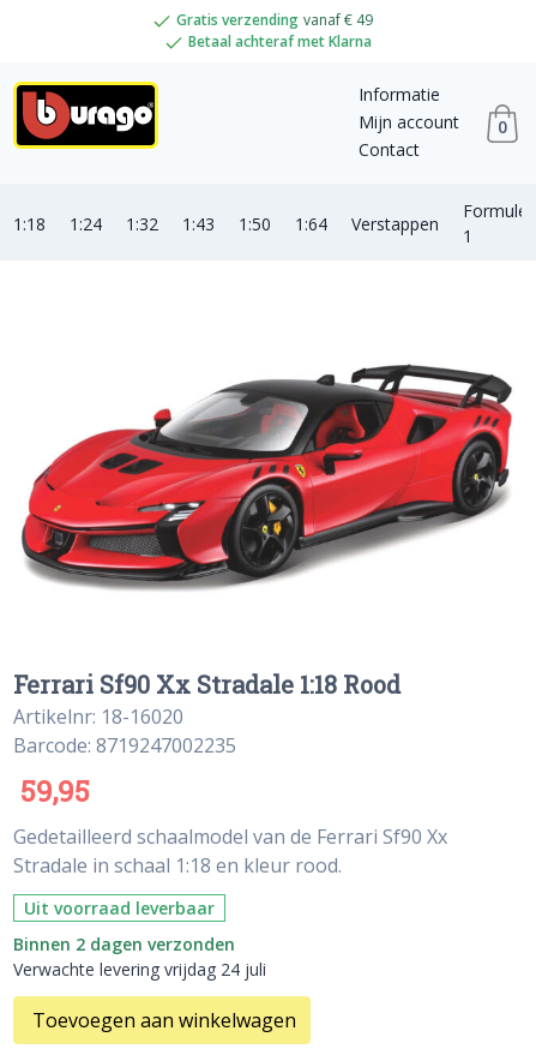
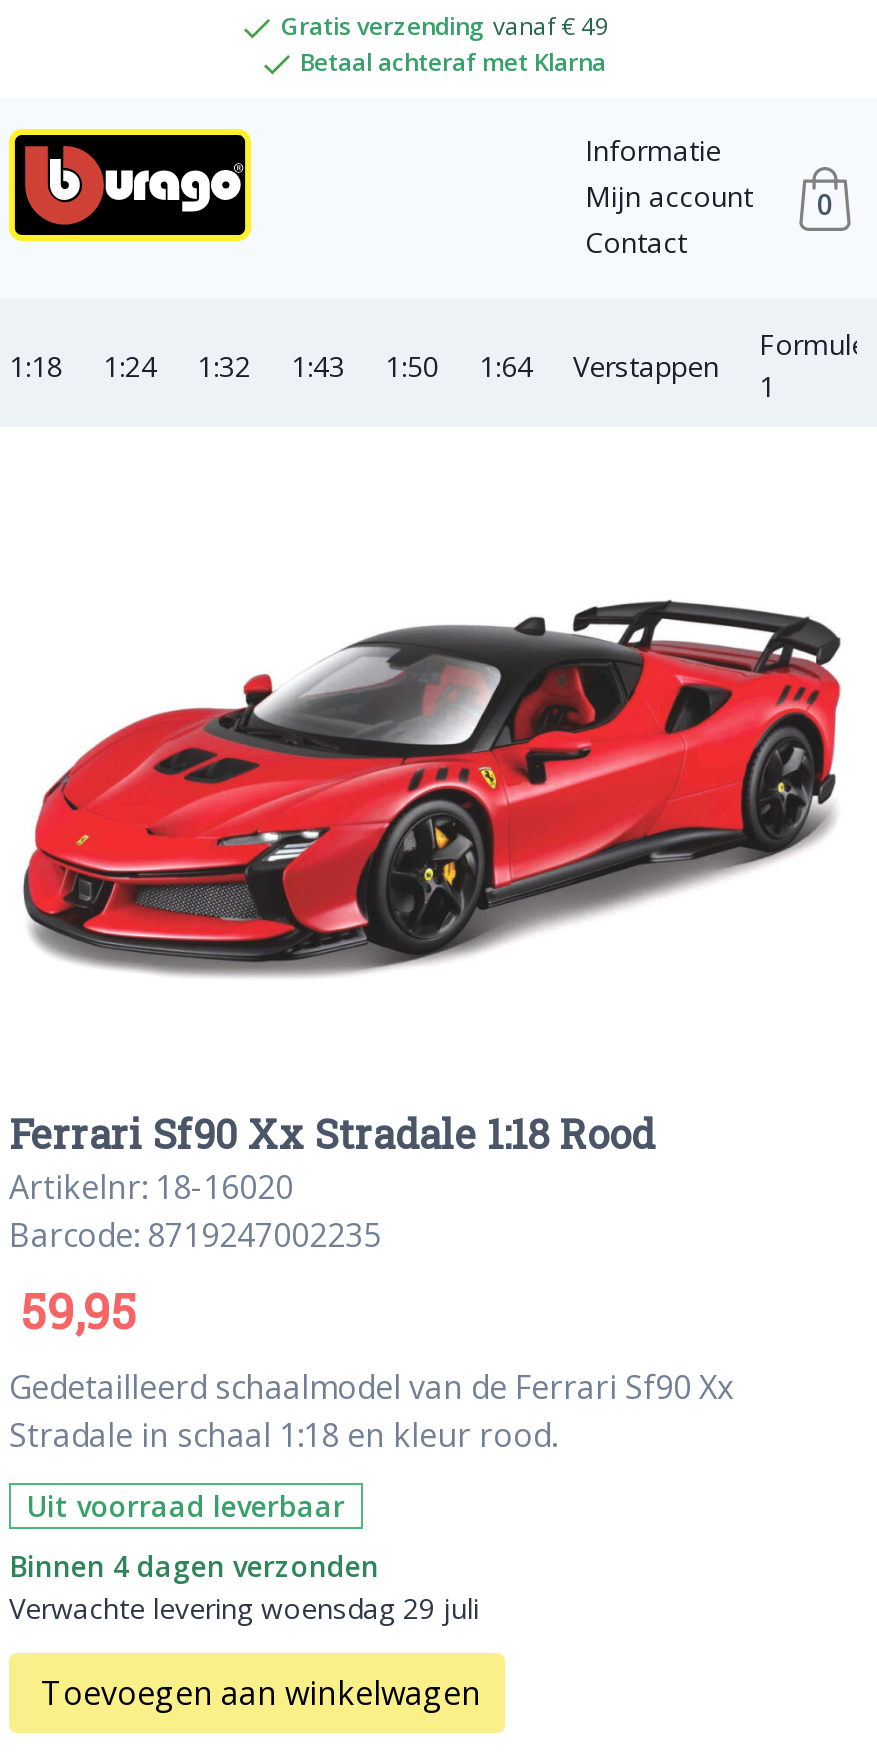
- Binnen 2 dagen verzonden
+ Binnen 4 dagen verzonden

- Verwachte levering vrijdag 24 juli
+ Verwachte levering woensdag 29 juli
